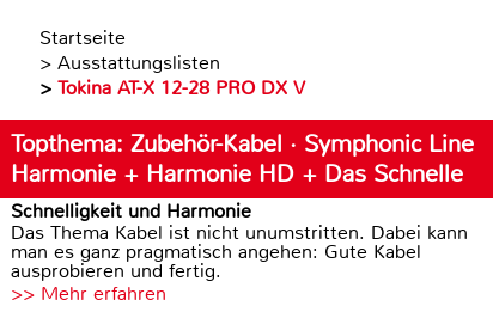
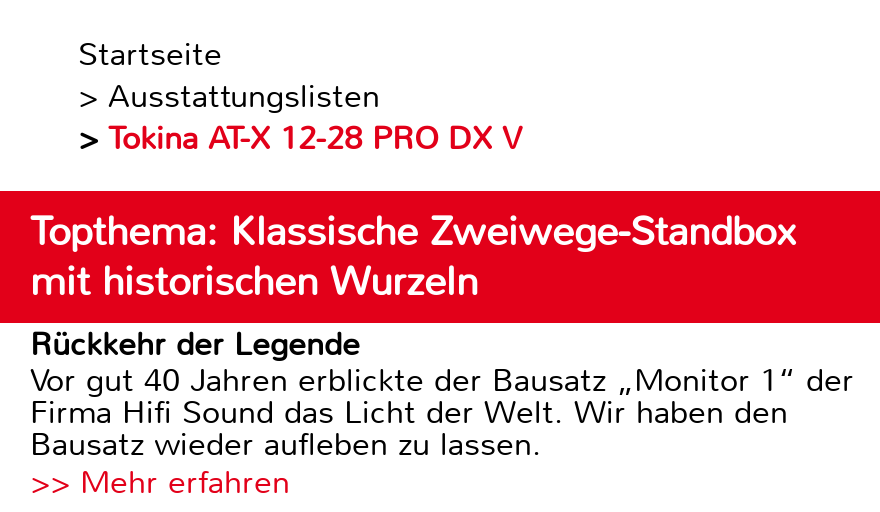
- Topthema: Zubehör-Kabel · Symphonic Line
- Harmonie + Harmonie HD + Das Schnelle
- Schnelligkeit und Harmonie
- Das Thema Kabel ist nicht unumstritten. Dabei kann
- man es ganz pragmatisch angehen: Gute Kabel
- ausprobieren und fertig.
+ Topthema: Klassische Zweiwege-Standbox
+ mit historischen Wurzeln
+ Rückkehr der Legende
+ Vor gut 40 Jahren erblickte der Bausatz „Monitor 1“ der
+ Firma Hifi Sound das Licht der Welt. Wir haben den
+ Bausatz wieder aufleben zu lassen.
